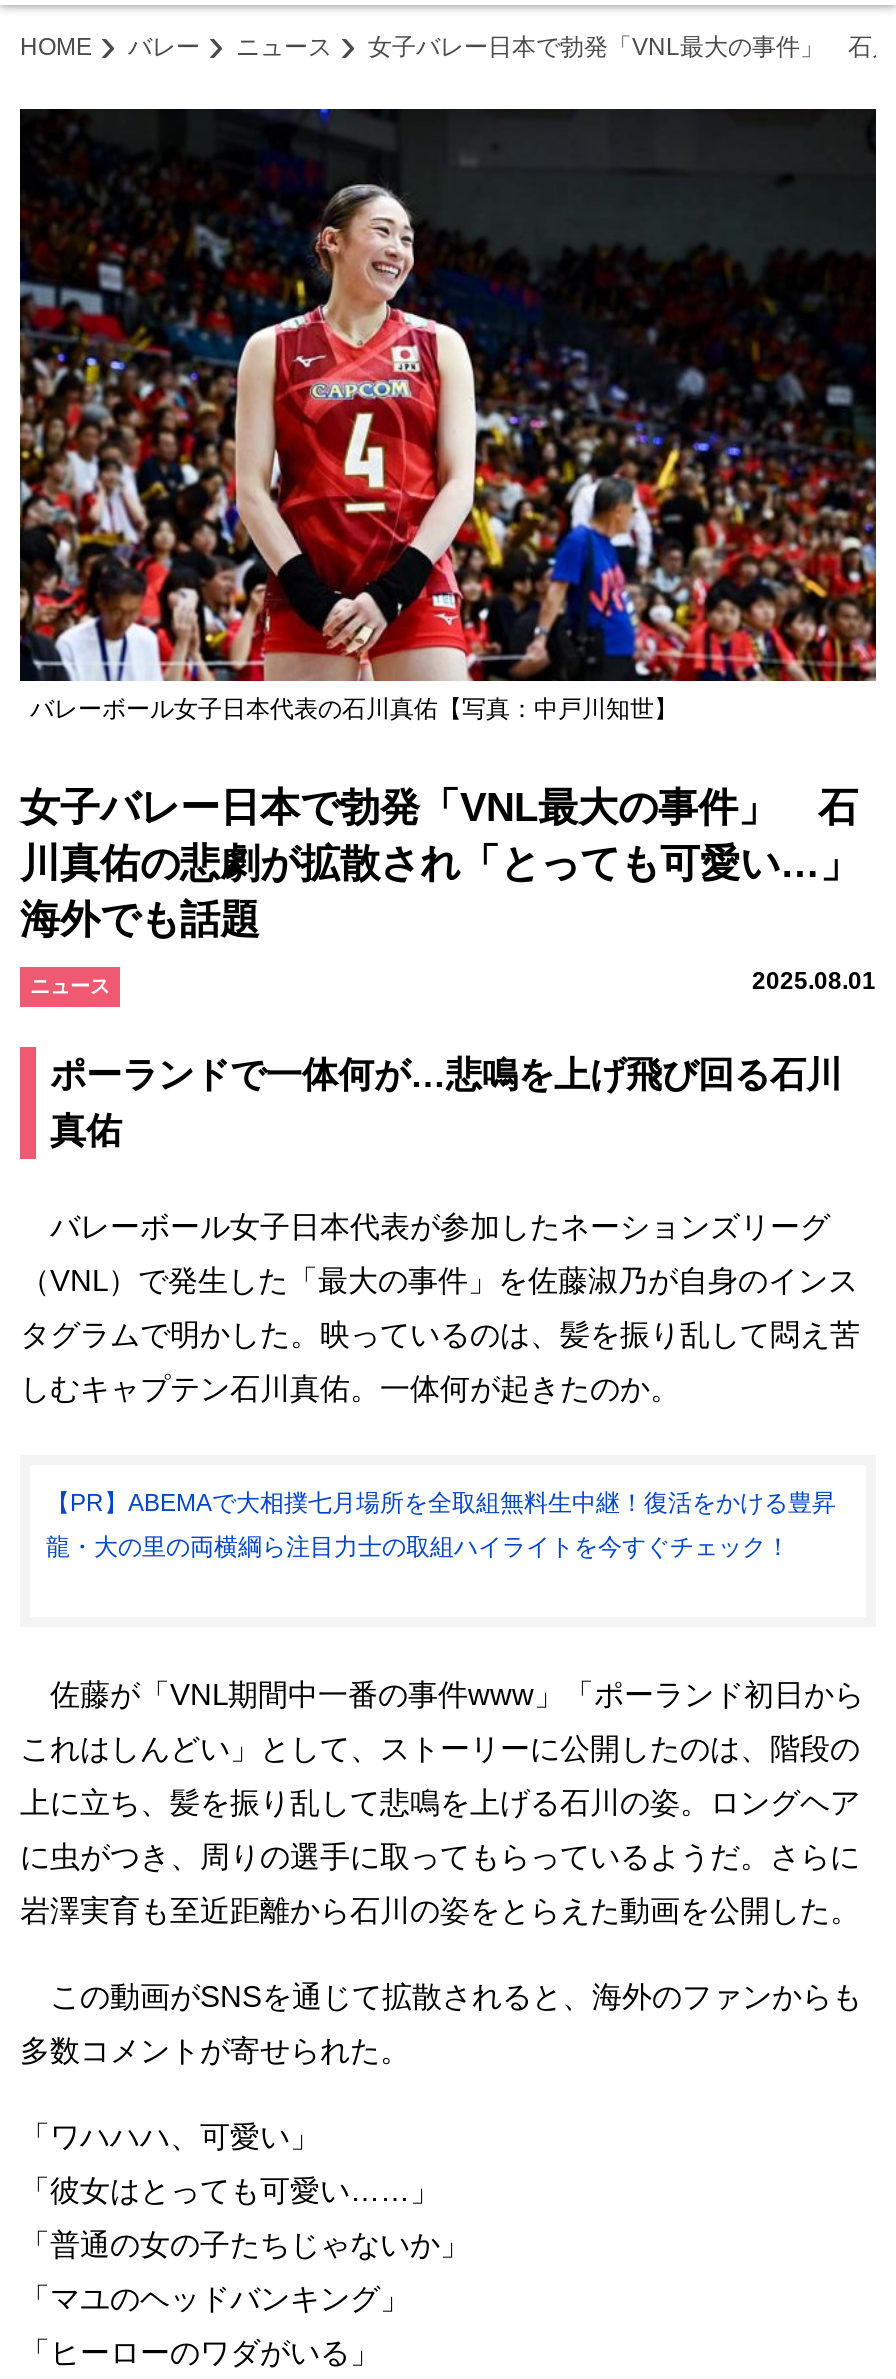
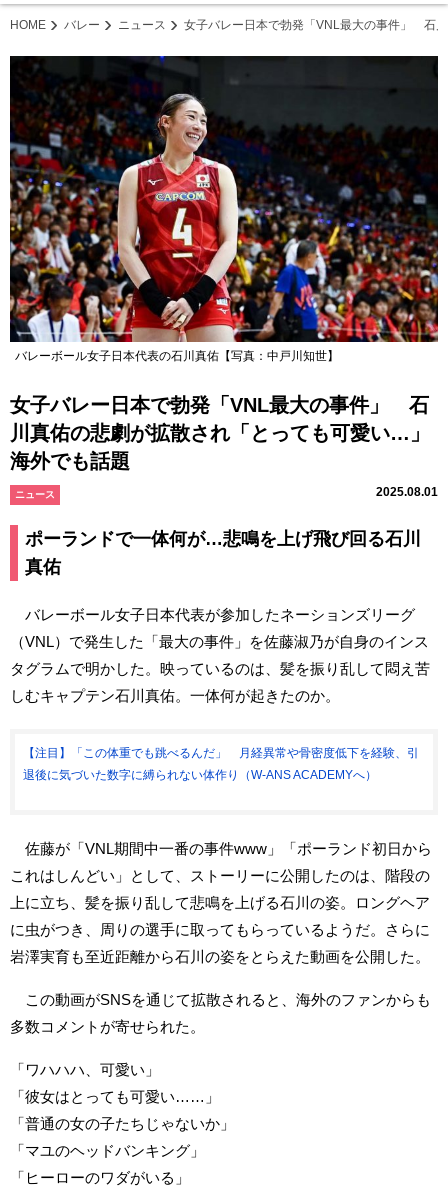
- 【PR】ABEMAで大相撲七月場所を全取組無料生中継！復活をかける豊昇
+ 【注目】「この体重でも跳べるんだ」 月経異常や骨密度低下を経験、引

- 龍・大の里の両横綱ら注目力士の取組ハイライトを今すぐチェック！
+ 退後に気づいた数字に縛られない体作り（W-ANS ACADEMYへ）
